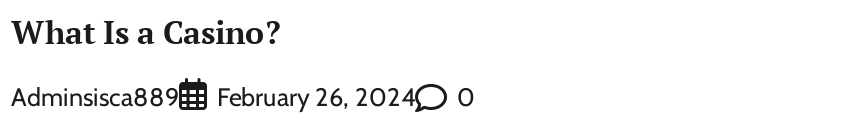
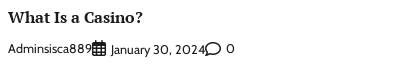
- February 26, 2024
+ January 30, 2024
